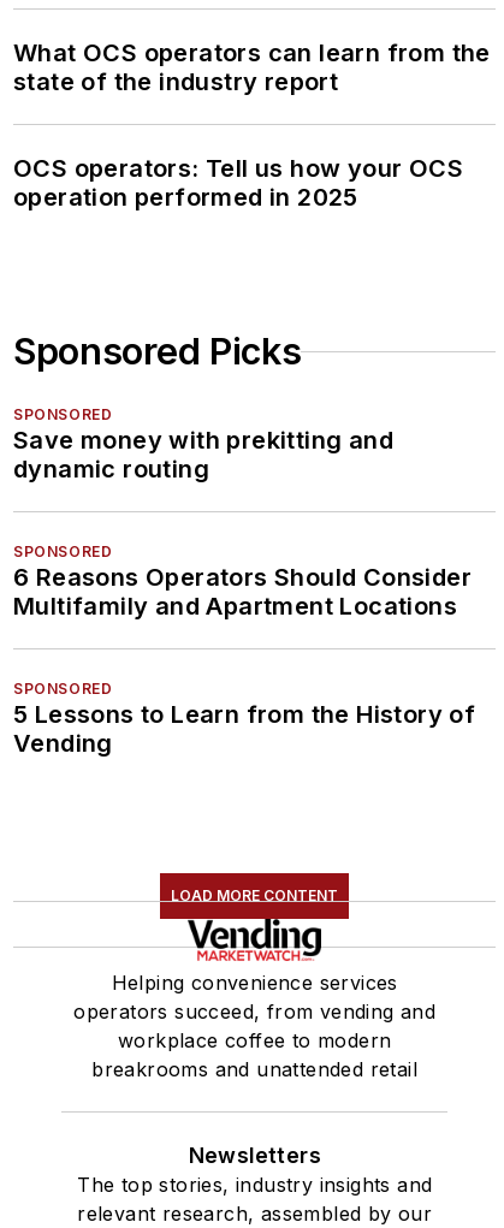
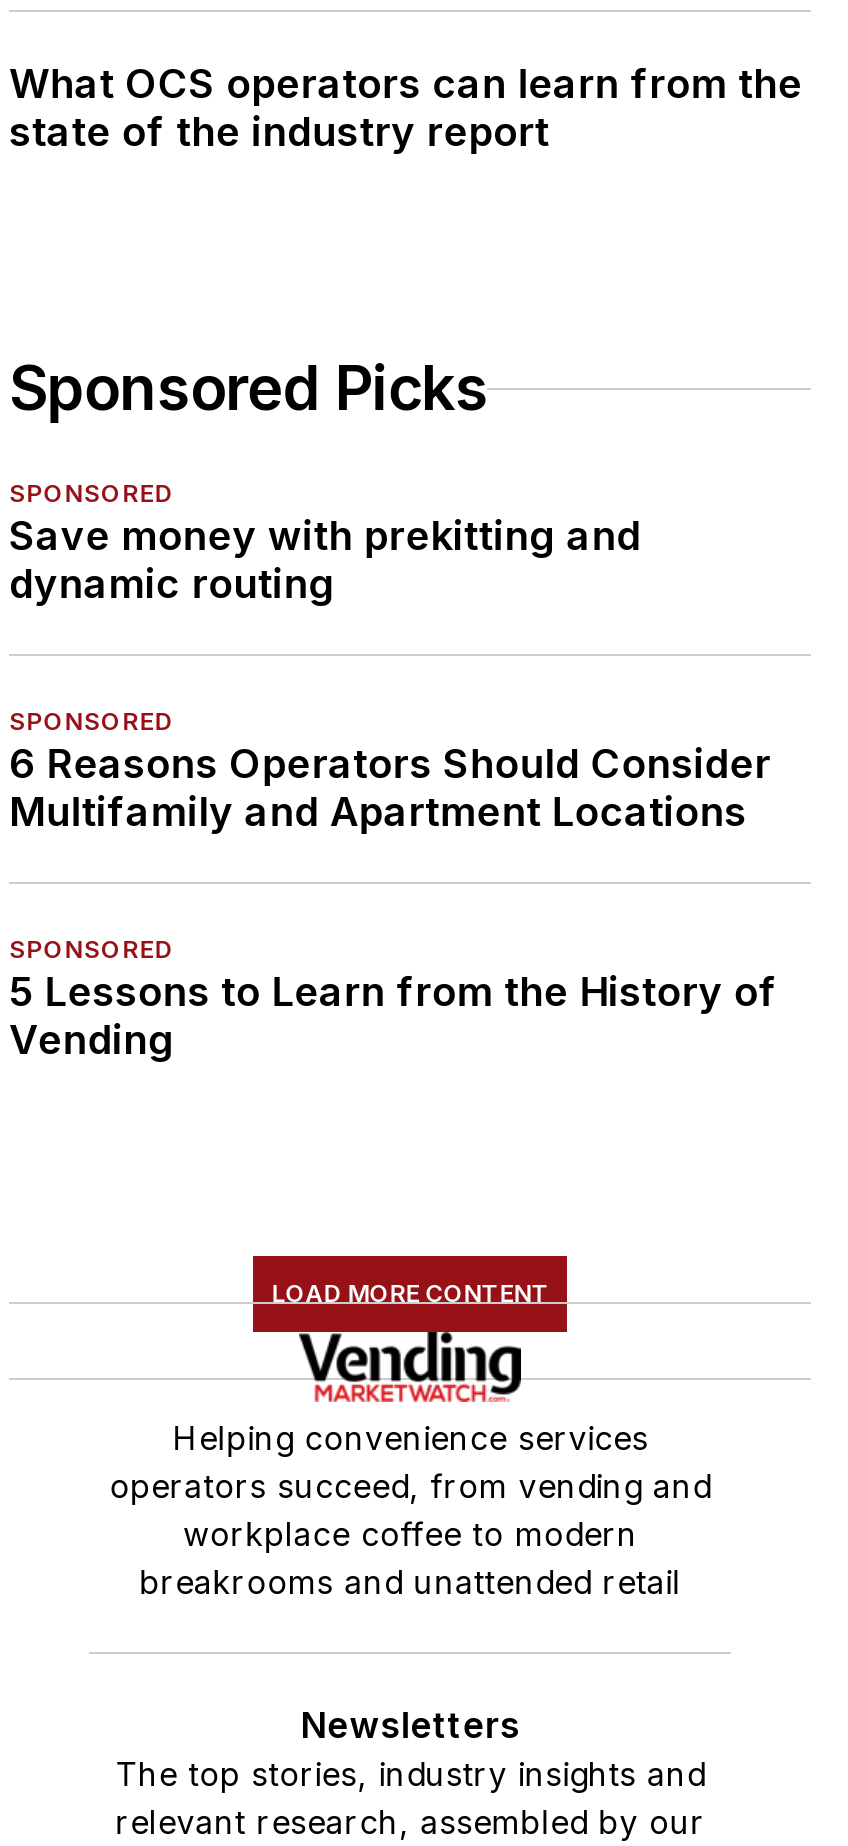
- OCS operators: Tell us how your OCS
- operation performed in 2025
